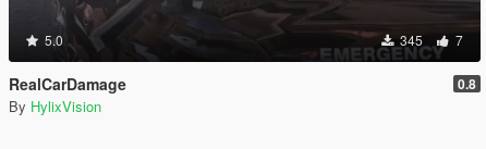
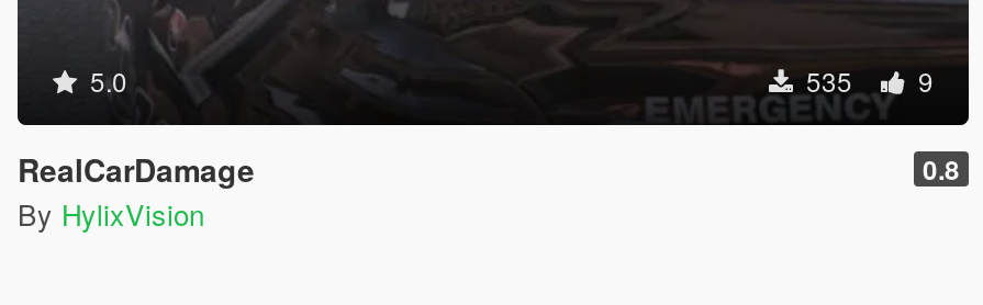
- 345
+ 535

- 7
+ 9
